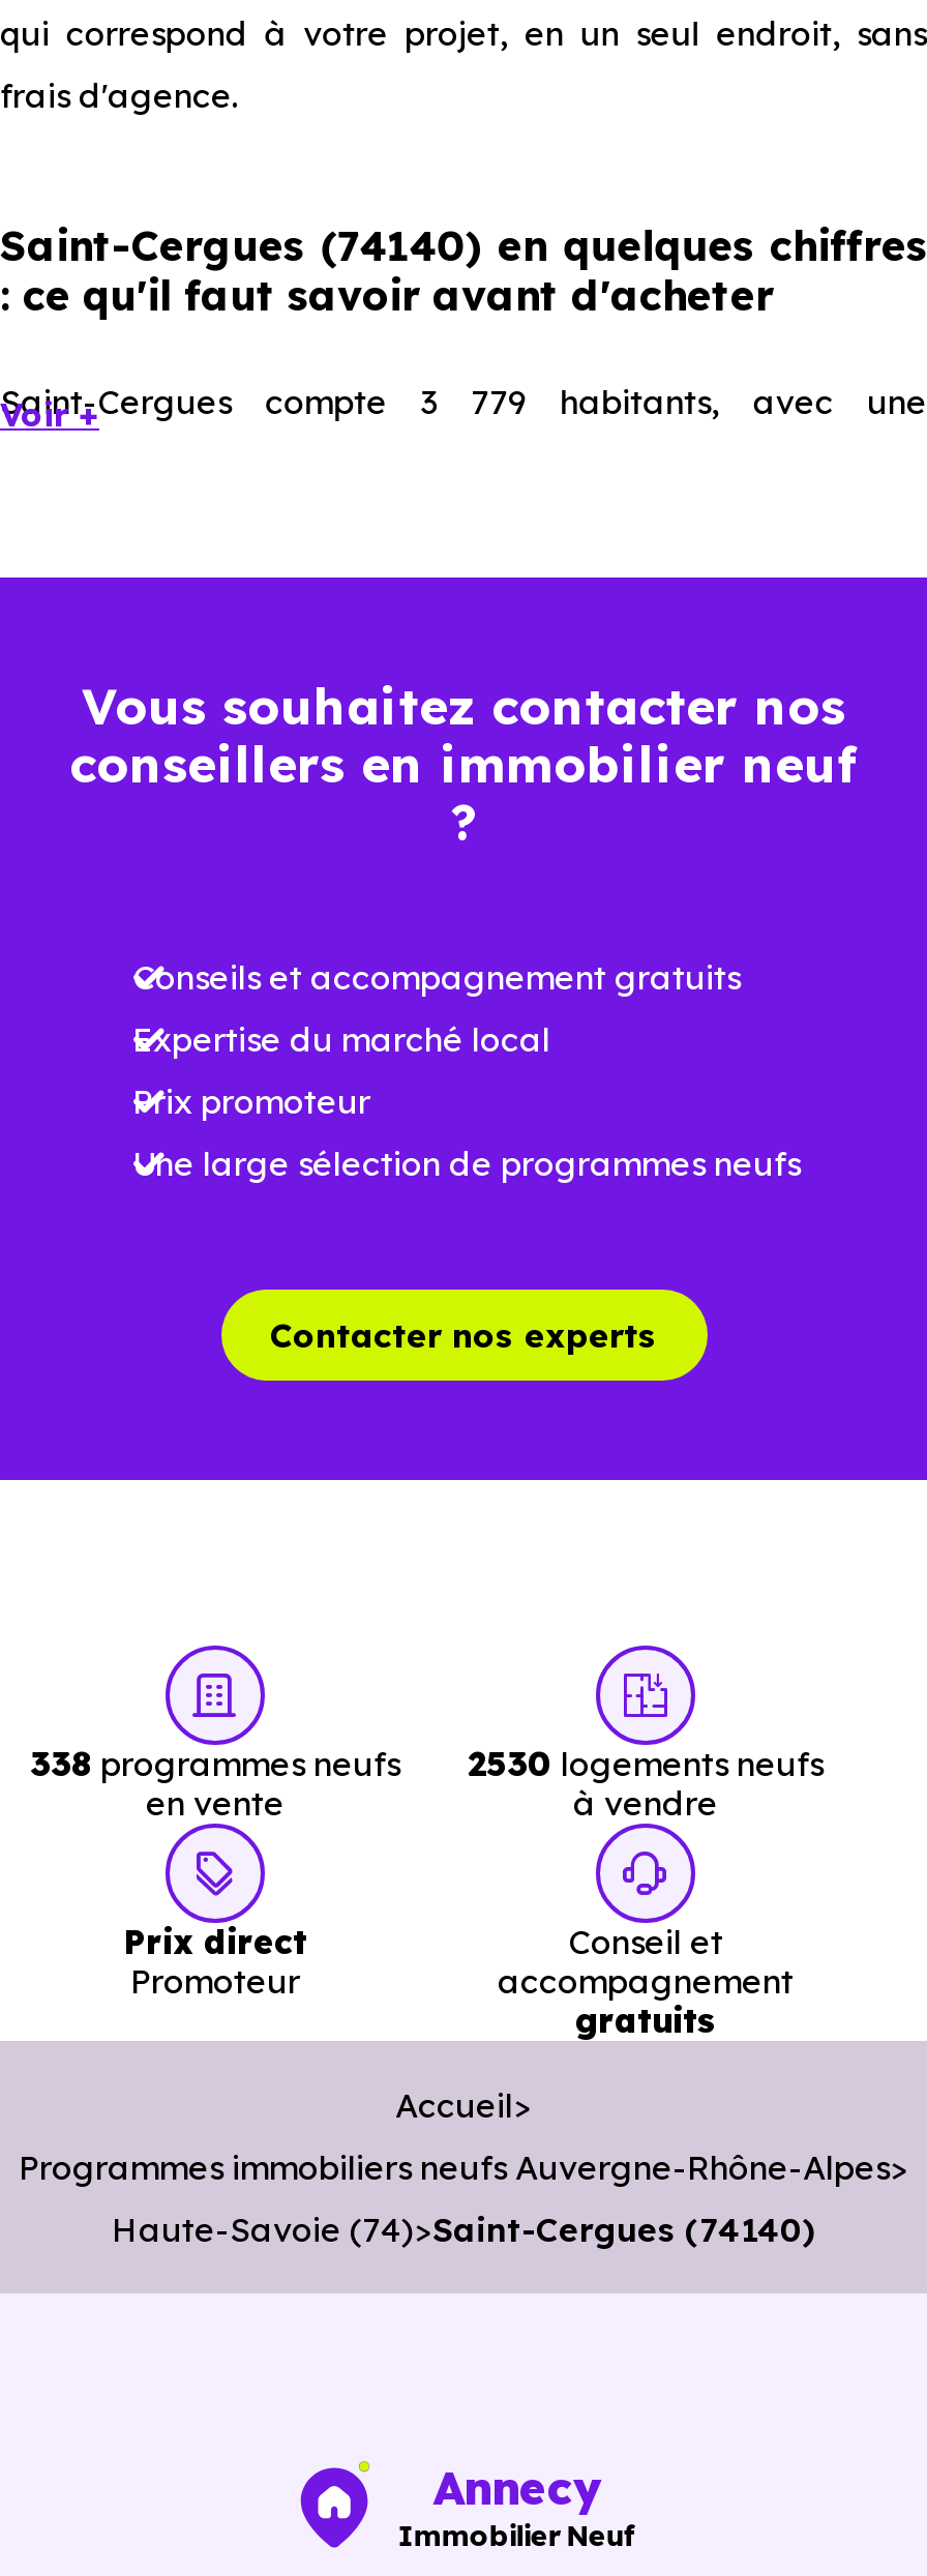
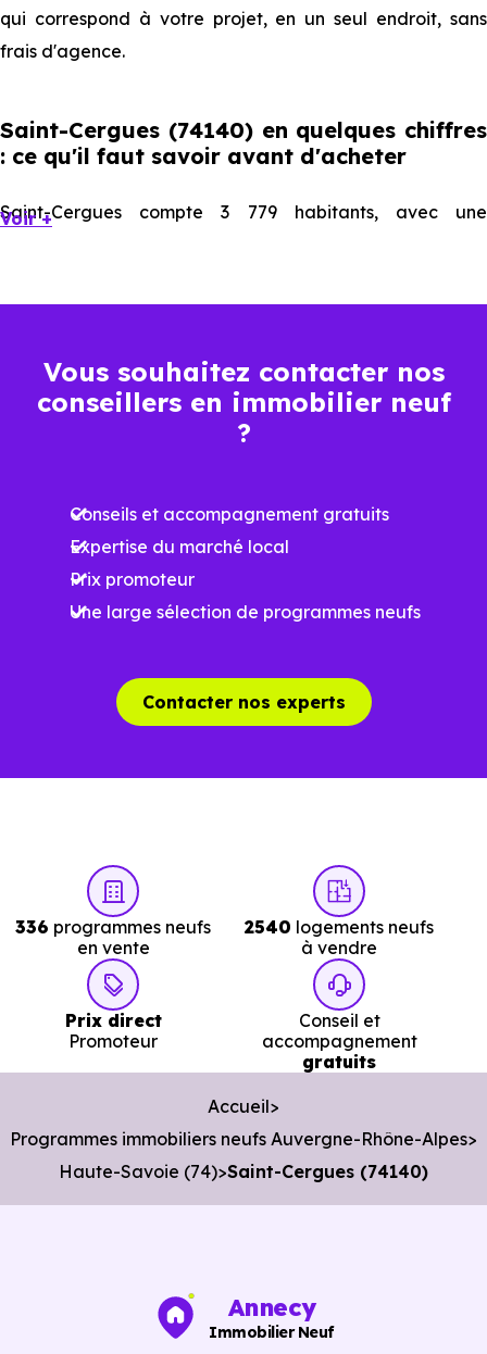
- 338 programmes neufs
+ 336 programmes neufs

- 2530 logements neufs
+ 2540 logements neufs
